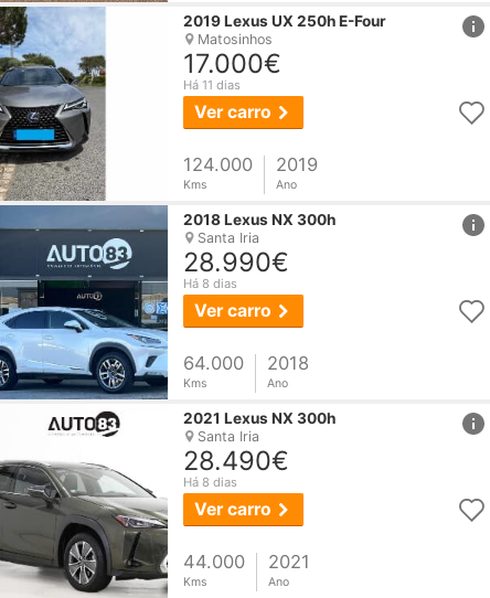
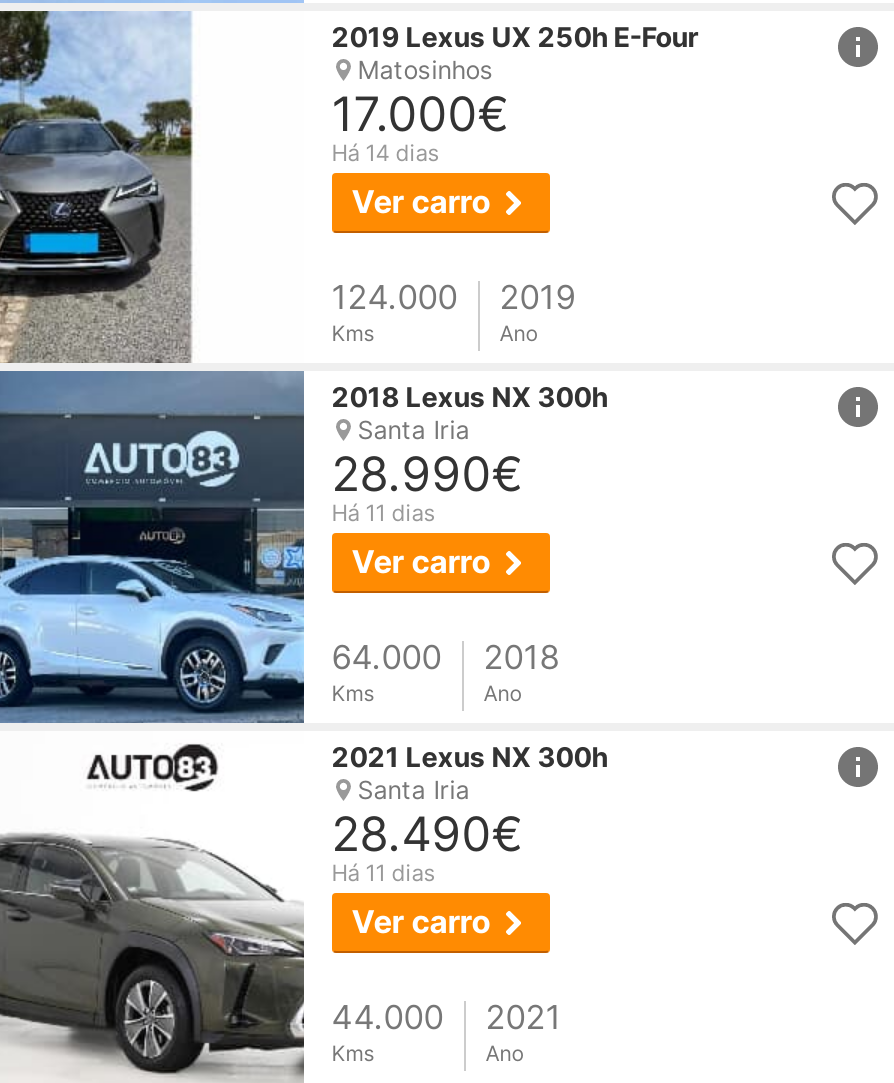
- Há 11 dias
+ Há 14 dias

- Há 8 dias
+ Há 11 dias

- Há 8 dias
+ Há 11 dias
